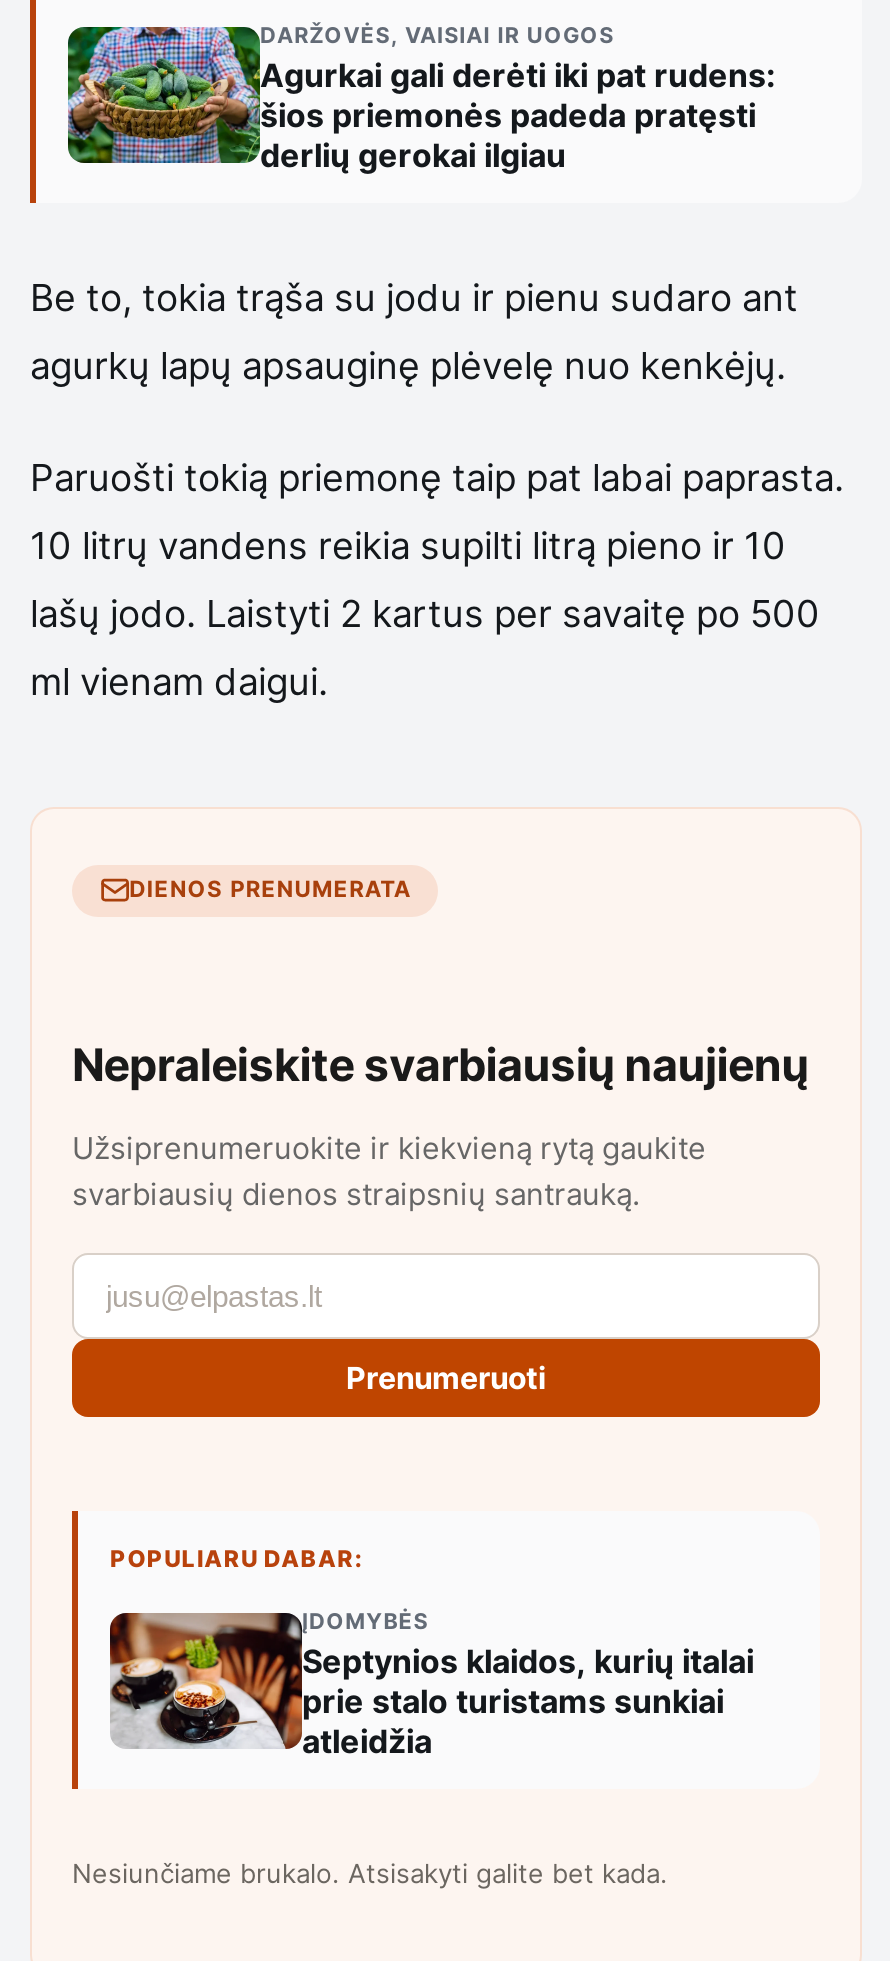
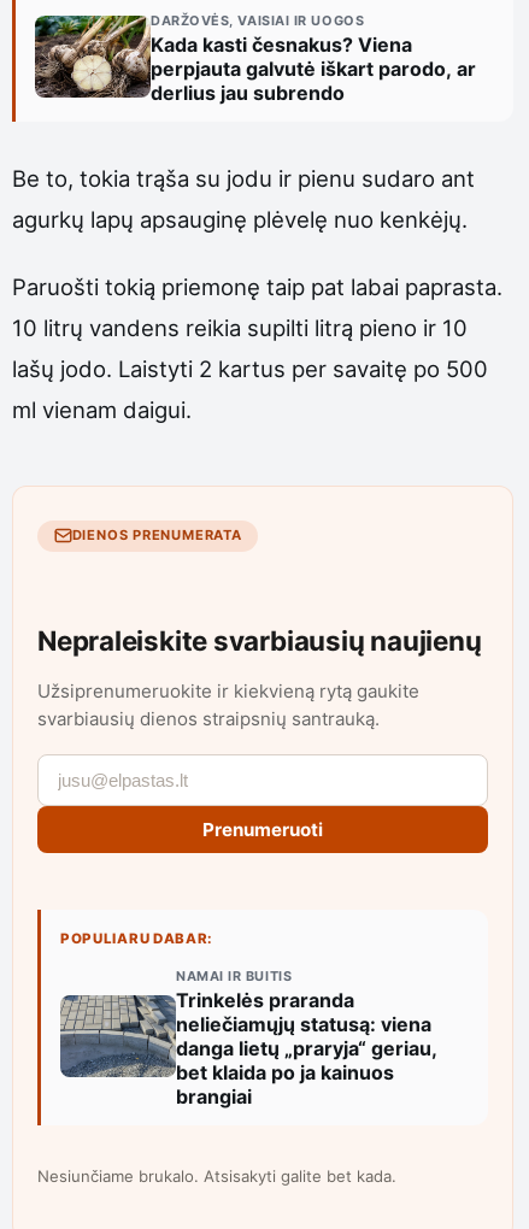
- [image]
- Agurkai gali derėti iki pat rudens:
- šios priemonės padeda pratęsti
- derlių gerokai ilgiau
+ [image]
+ Kada kasti česnakus? Viena
+ perpjauta galvutė iškart parodo, ar
+ derlius jau subrendo

- [image]
- ĮDOMYBĖS
- Septynios klaidos, kurių italai
- prie stalo turistams sunkiai
- atleidžia
+ [image]
+ NAMAI IR BUITIS
+ Trinkelės praranda
+ neliečiamųjų statusą: viena
+ danga lietų „praryja“ geriau,
+ bet klaida po ja kainuos
+ brangiai
